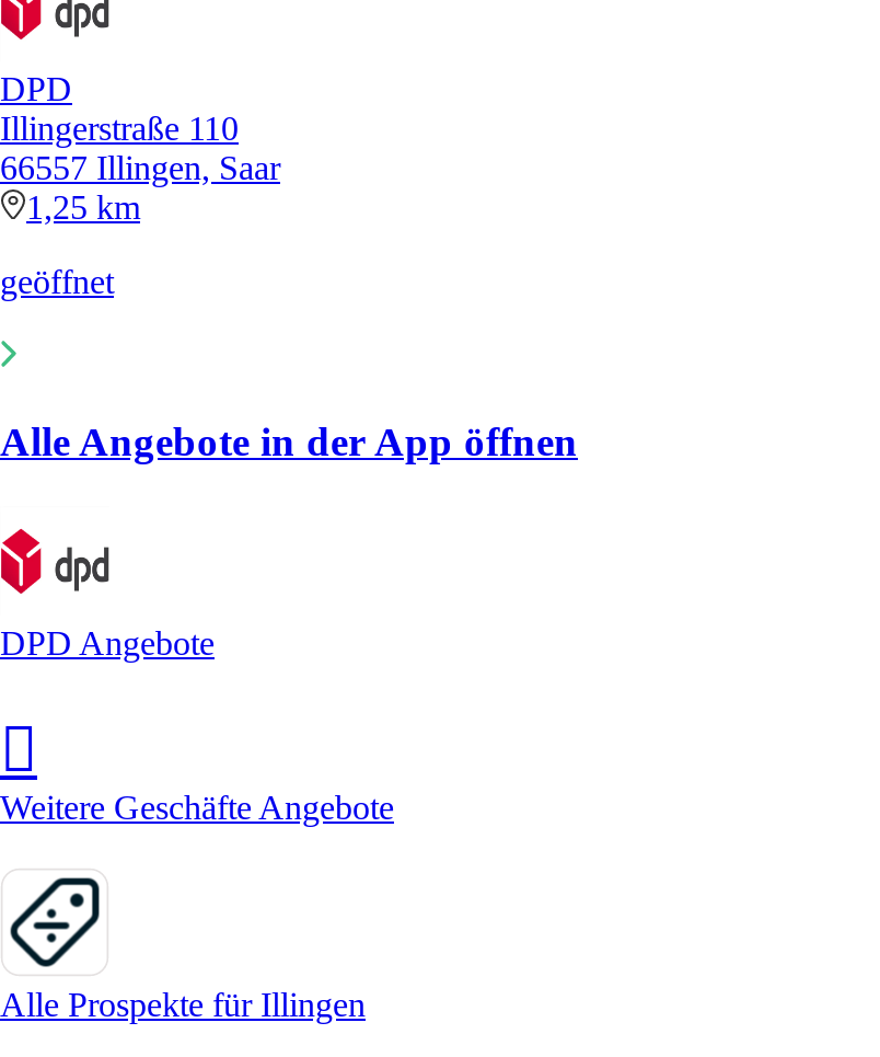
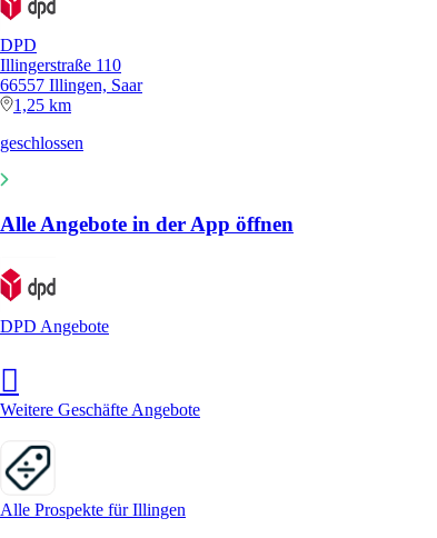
- geöffnet
+ geschlossen
